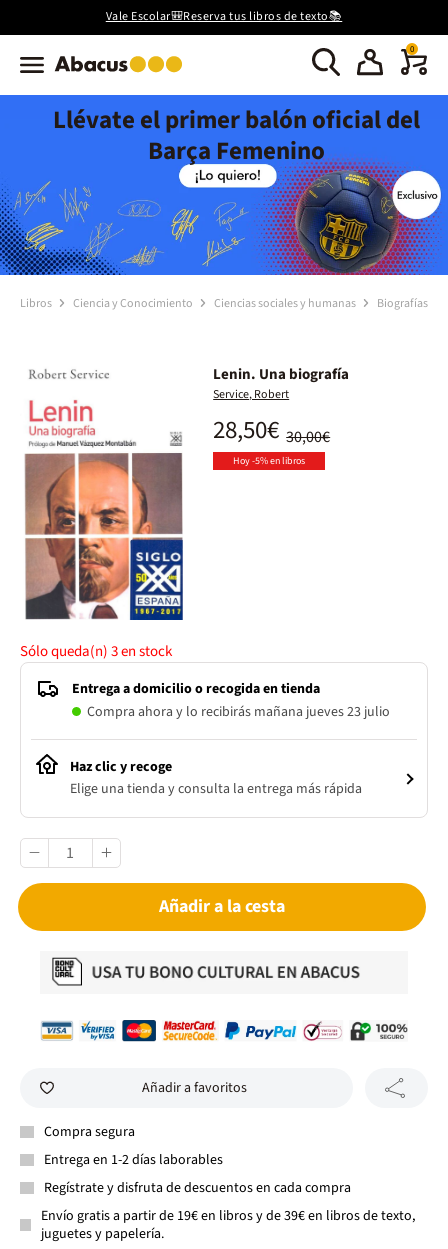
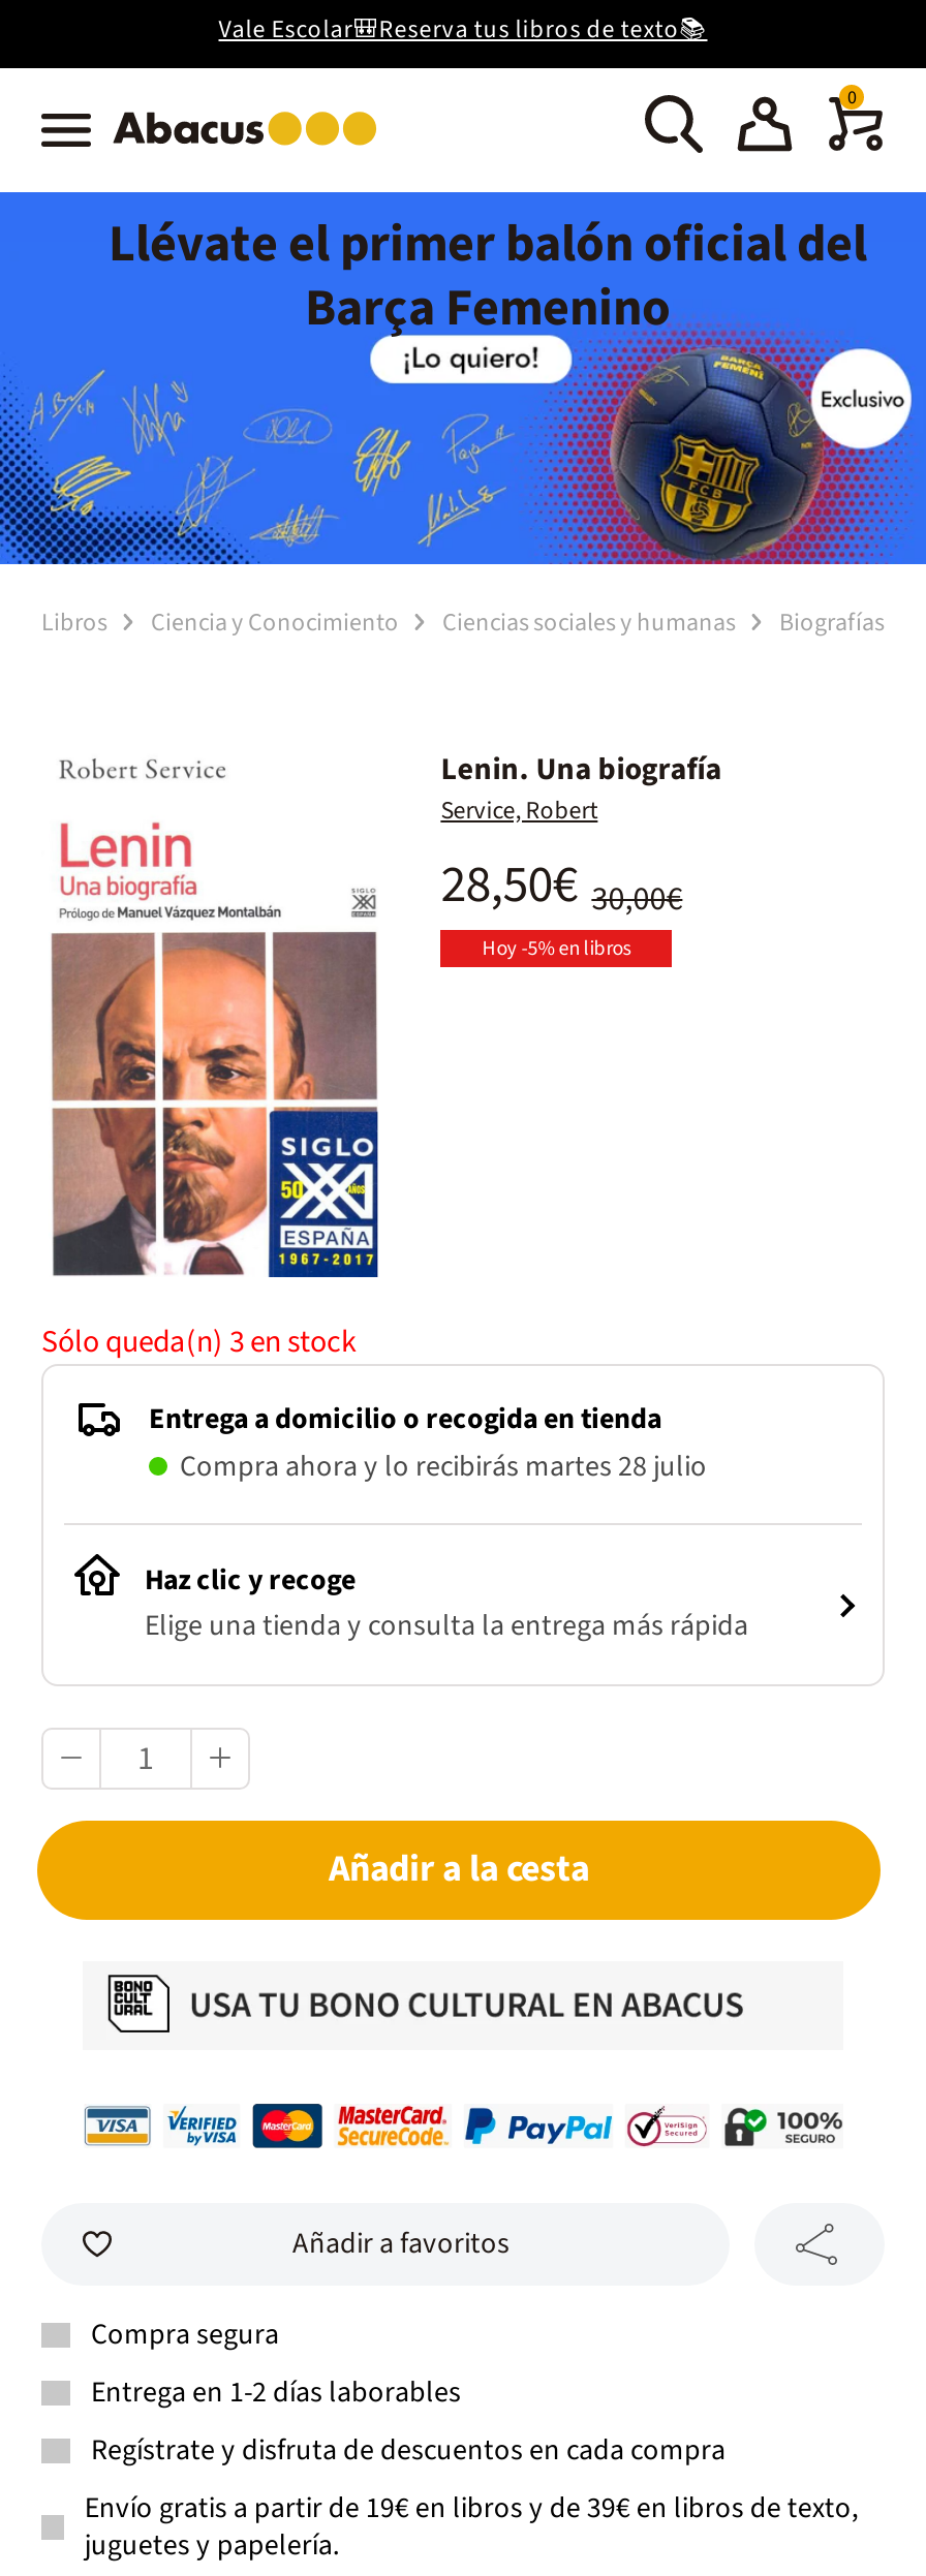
- Compra ahora y lo recibirás mañana jueves 23 julio
+ Compra ahora y lo recibirás martes 28 julio
